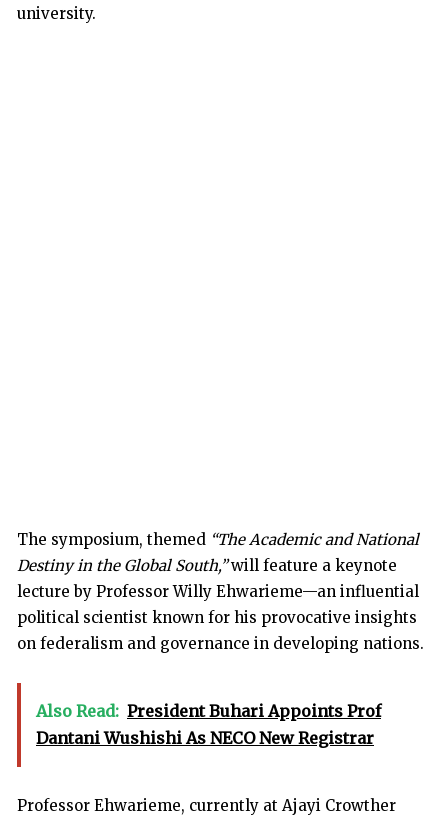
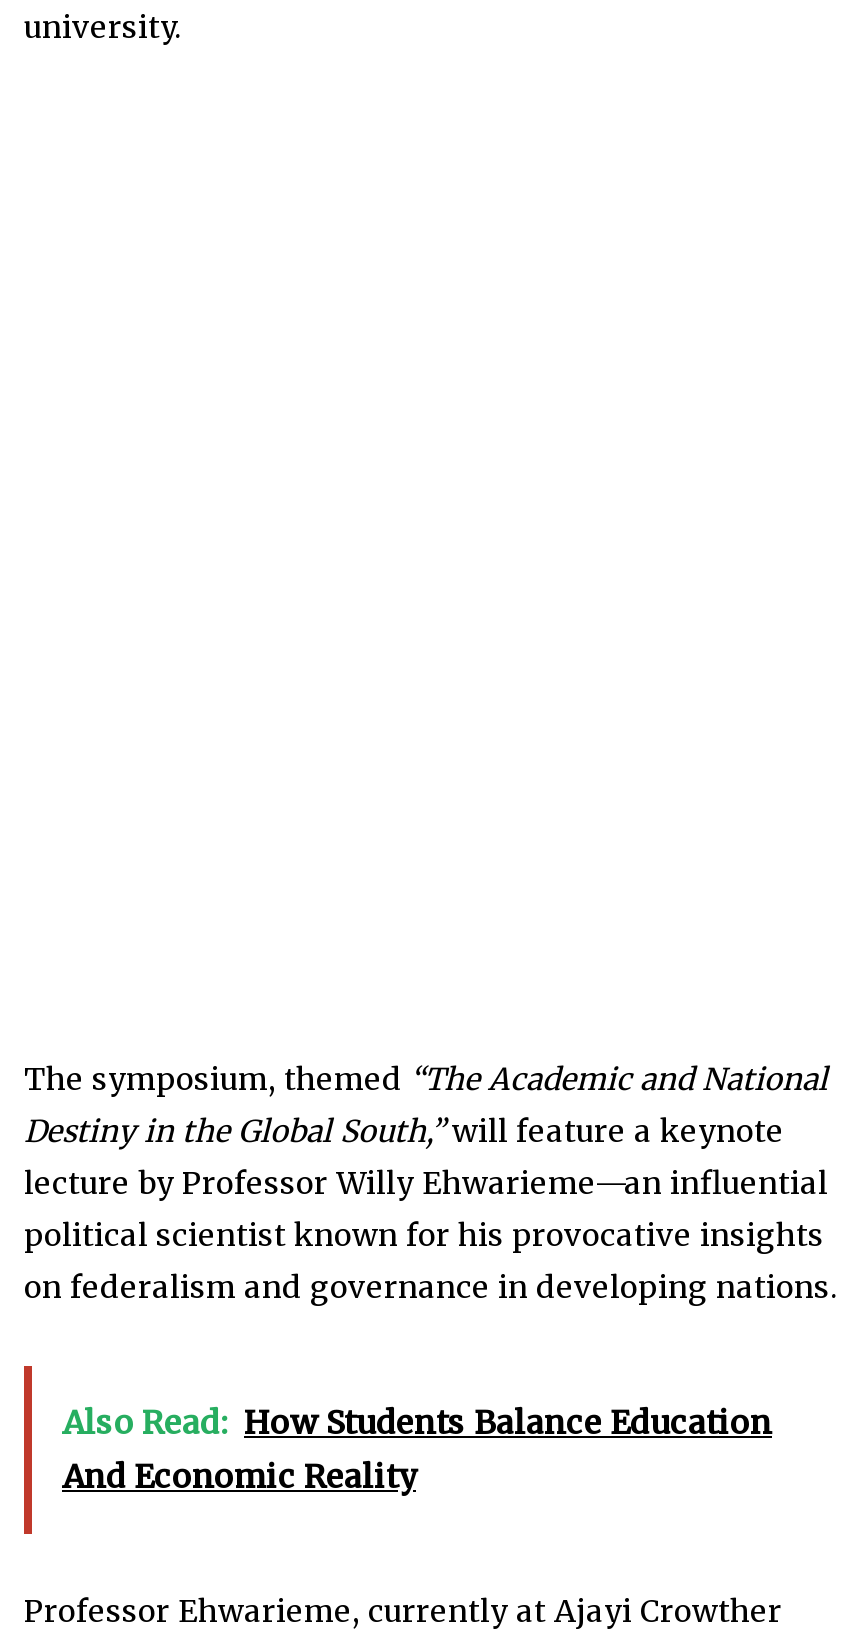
- Also Read: President Buhari Appoints Prof
- Dantani Wushishi As NECO New Registrar
+ Also Read: How Students Balance Education
+ And Economic Reality
